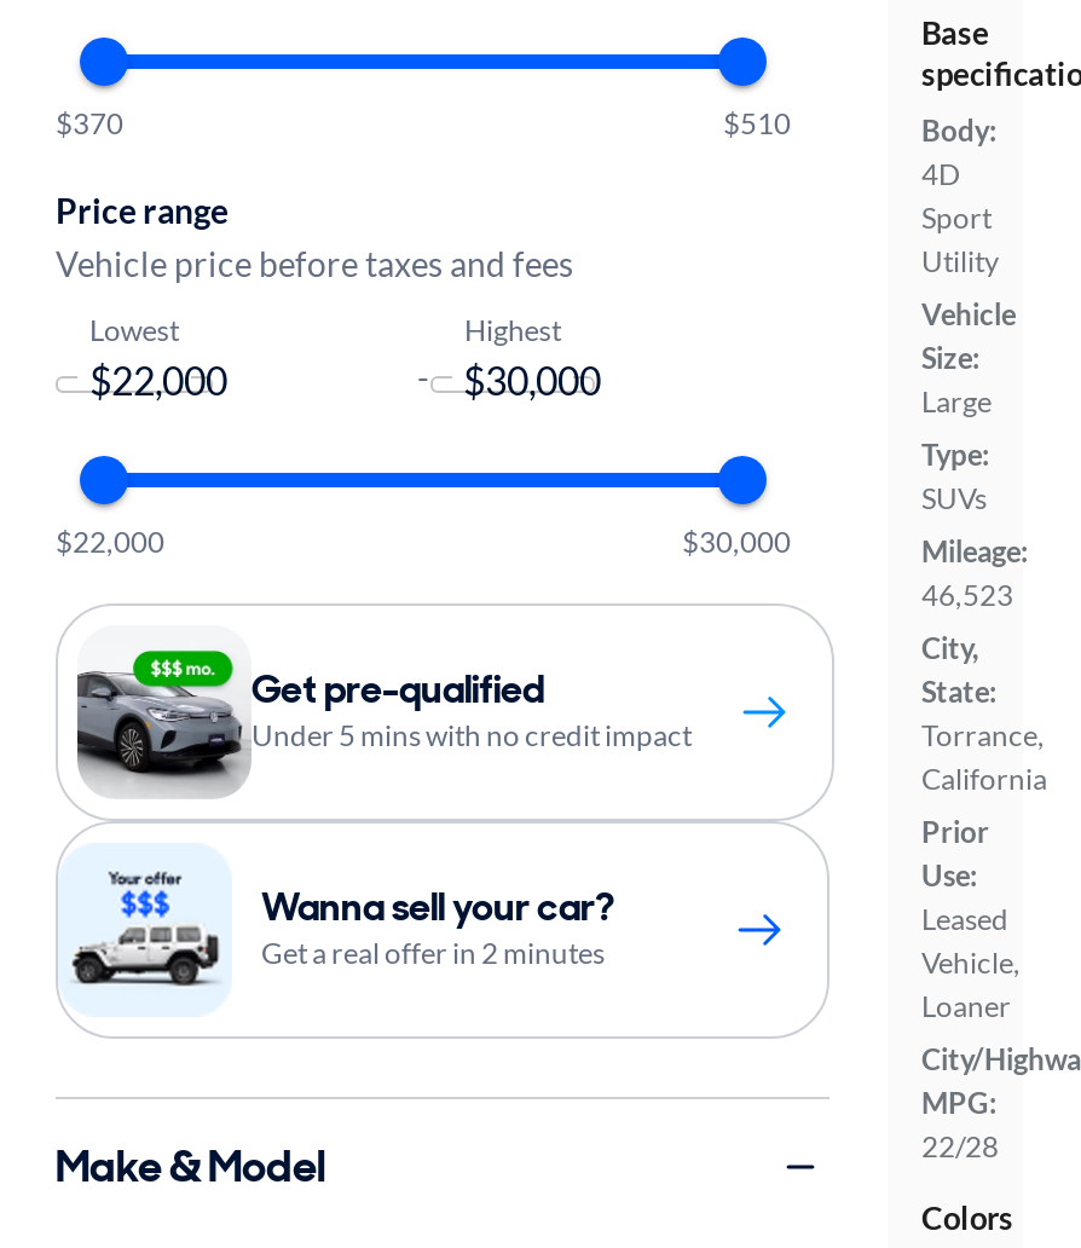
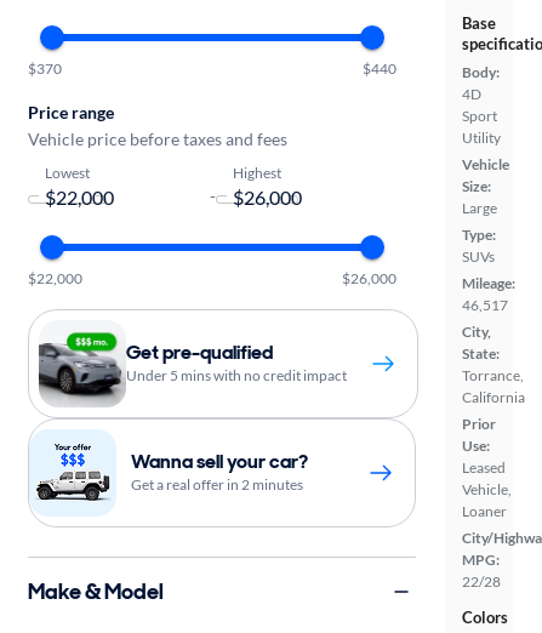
- $510
+ $440

- $30,000
+ $26,000

- 46,523
+ 46,517
